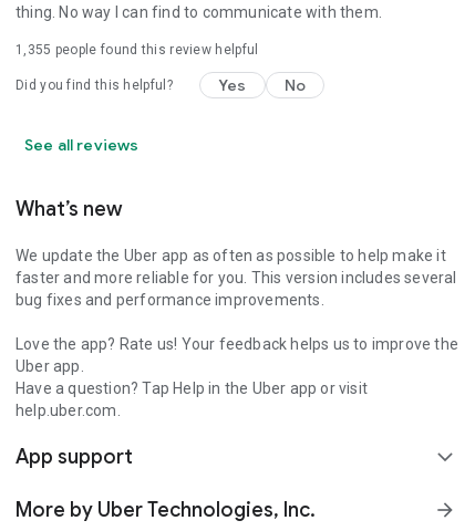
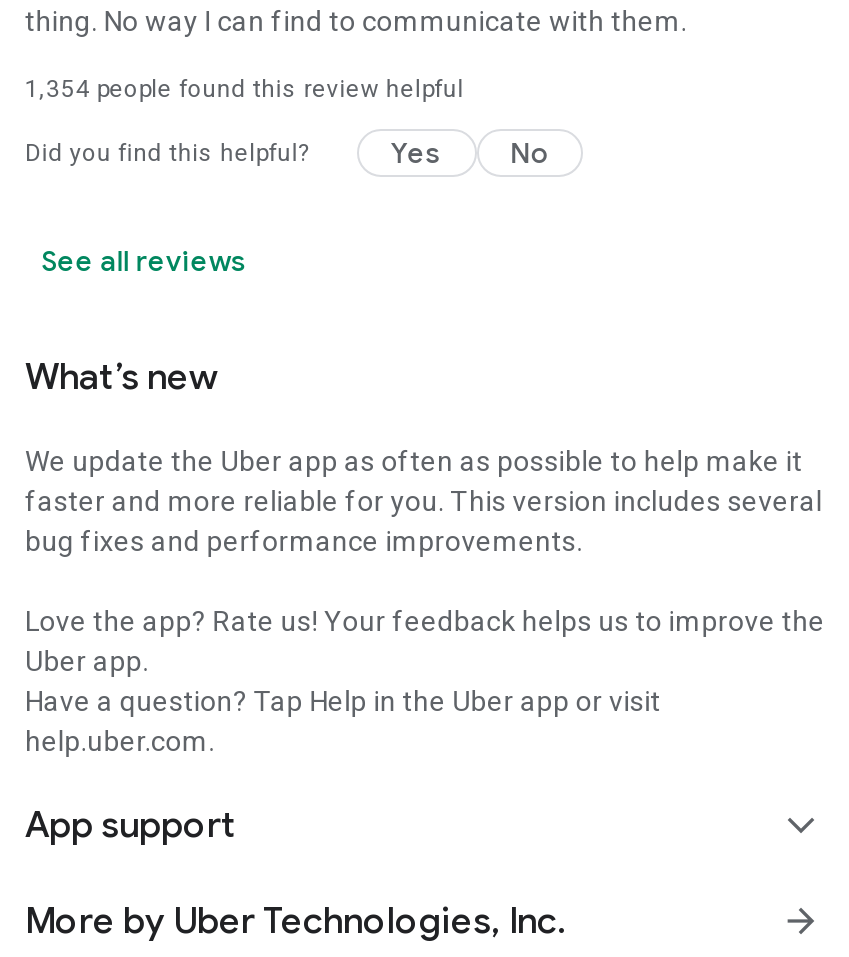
- 1,355 people found this review helpful
+ 1,354 people found this review helpful
